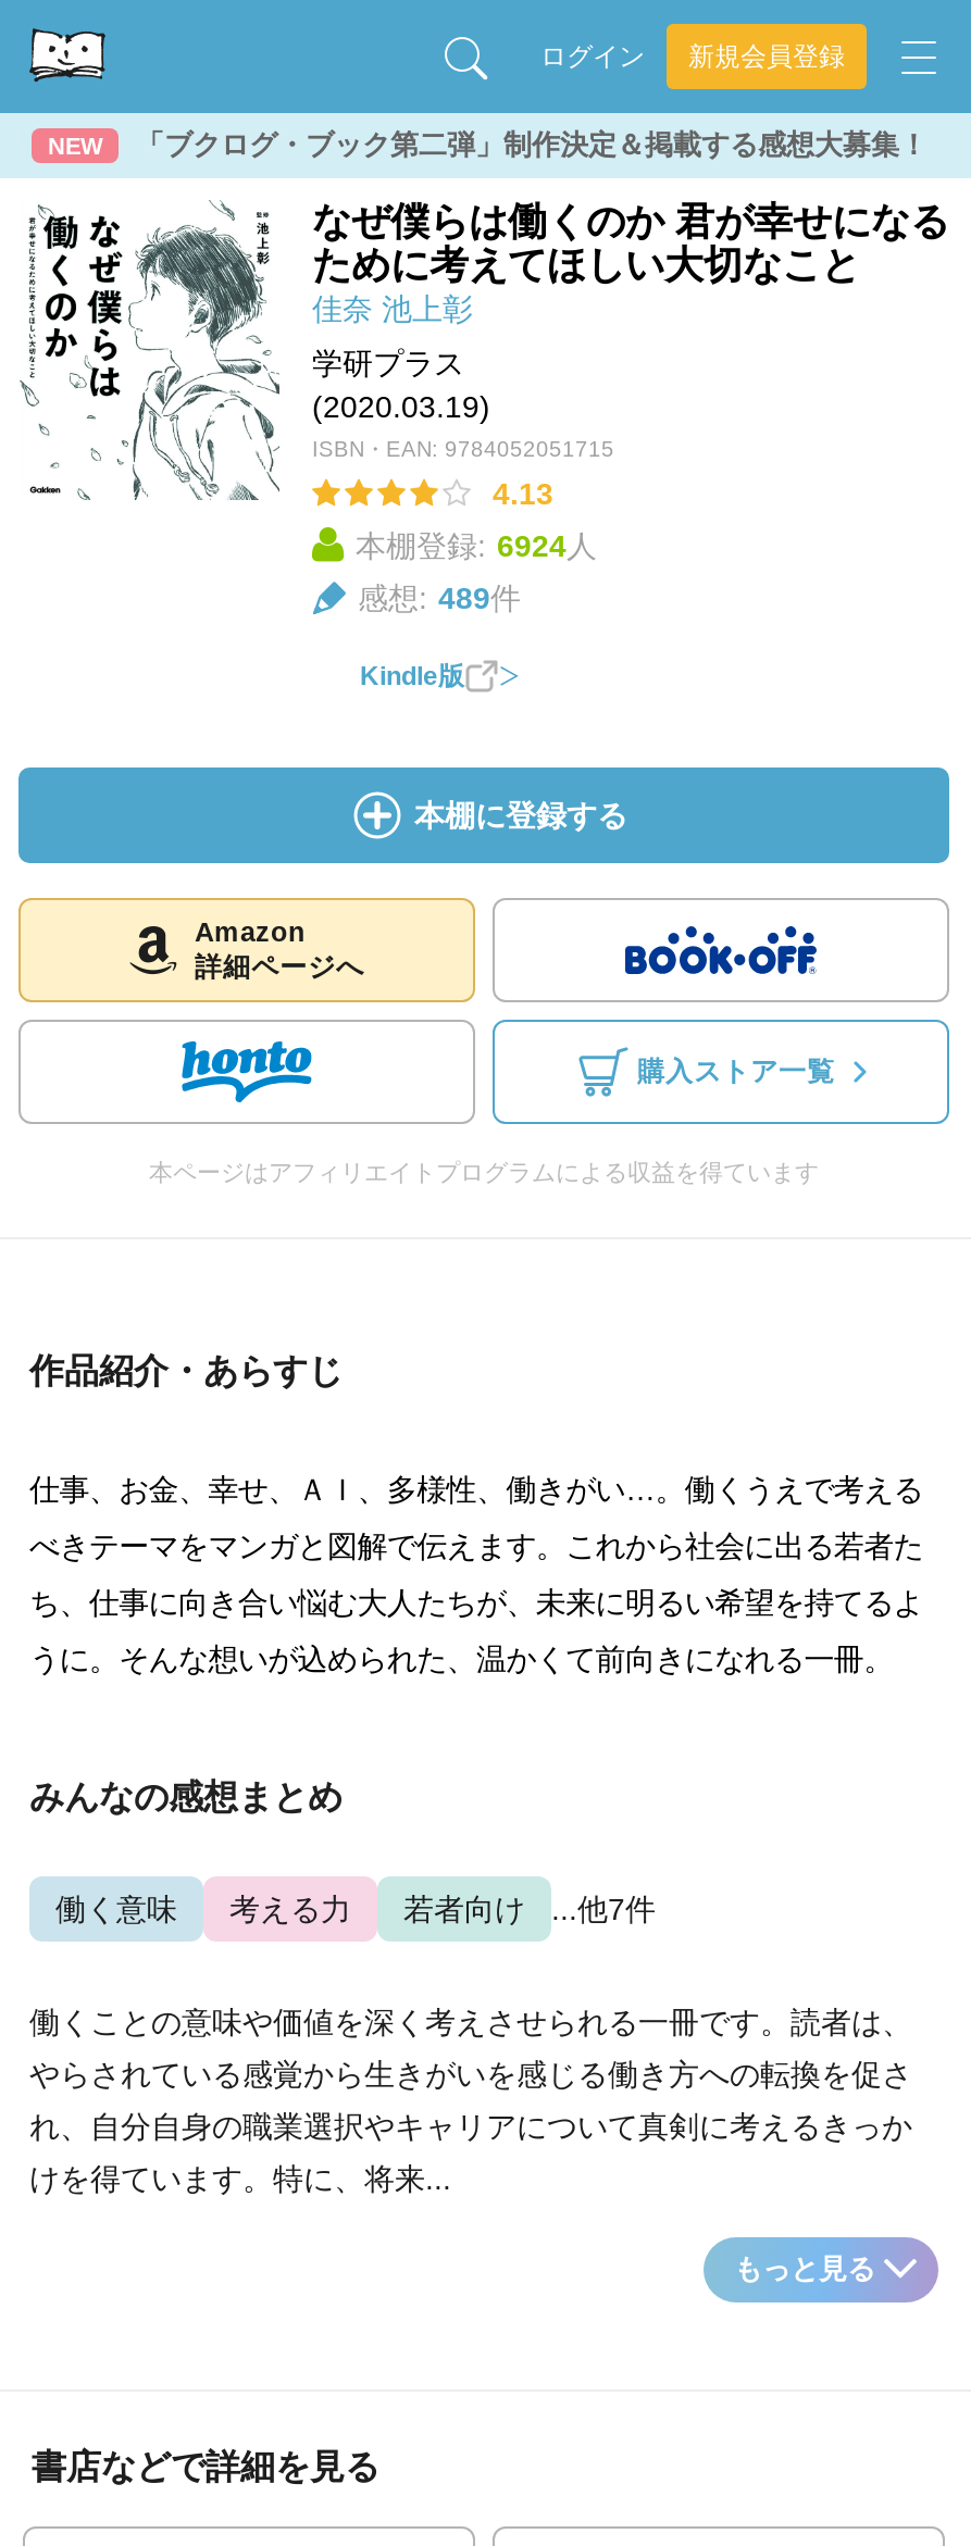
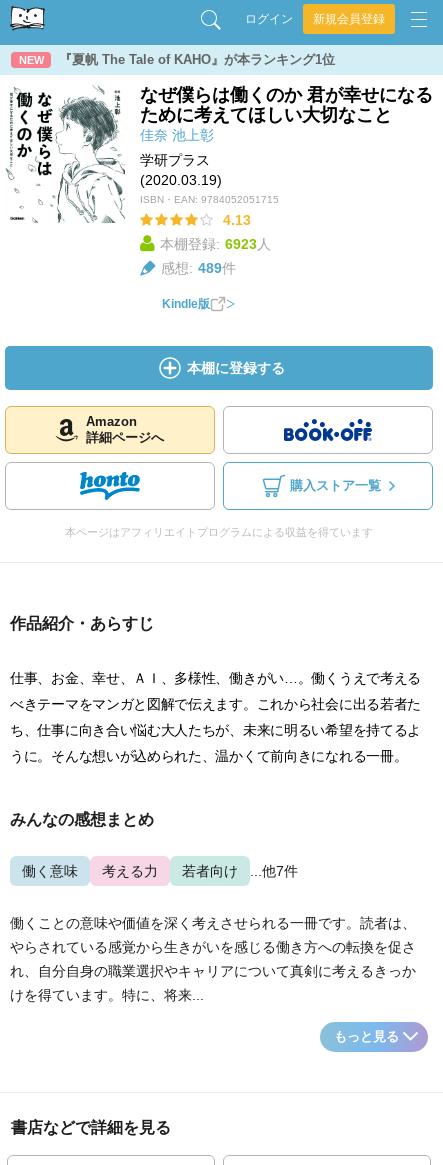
- 「ブクログ・ブック第二弾」制作決定＆掲載する感想大募集！
+ 『夏帆 The Tale of KAHO』が本ランキング1位

- 本棚登録: 6924人
+ 本棚登録: 6923人
